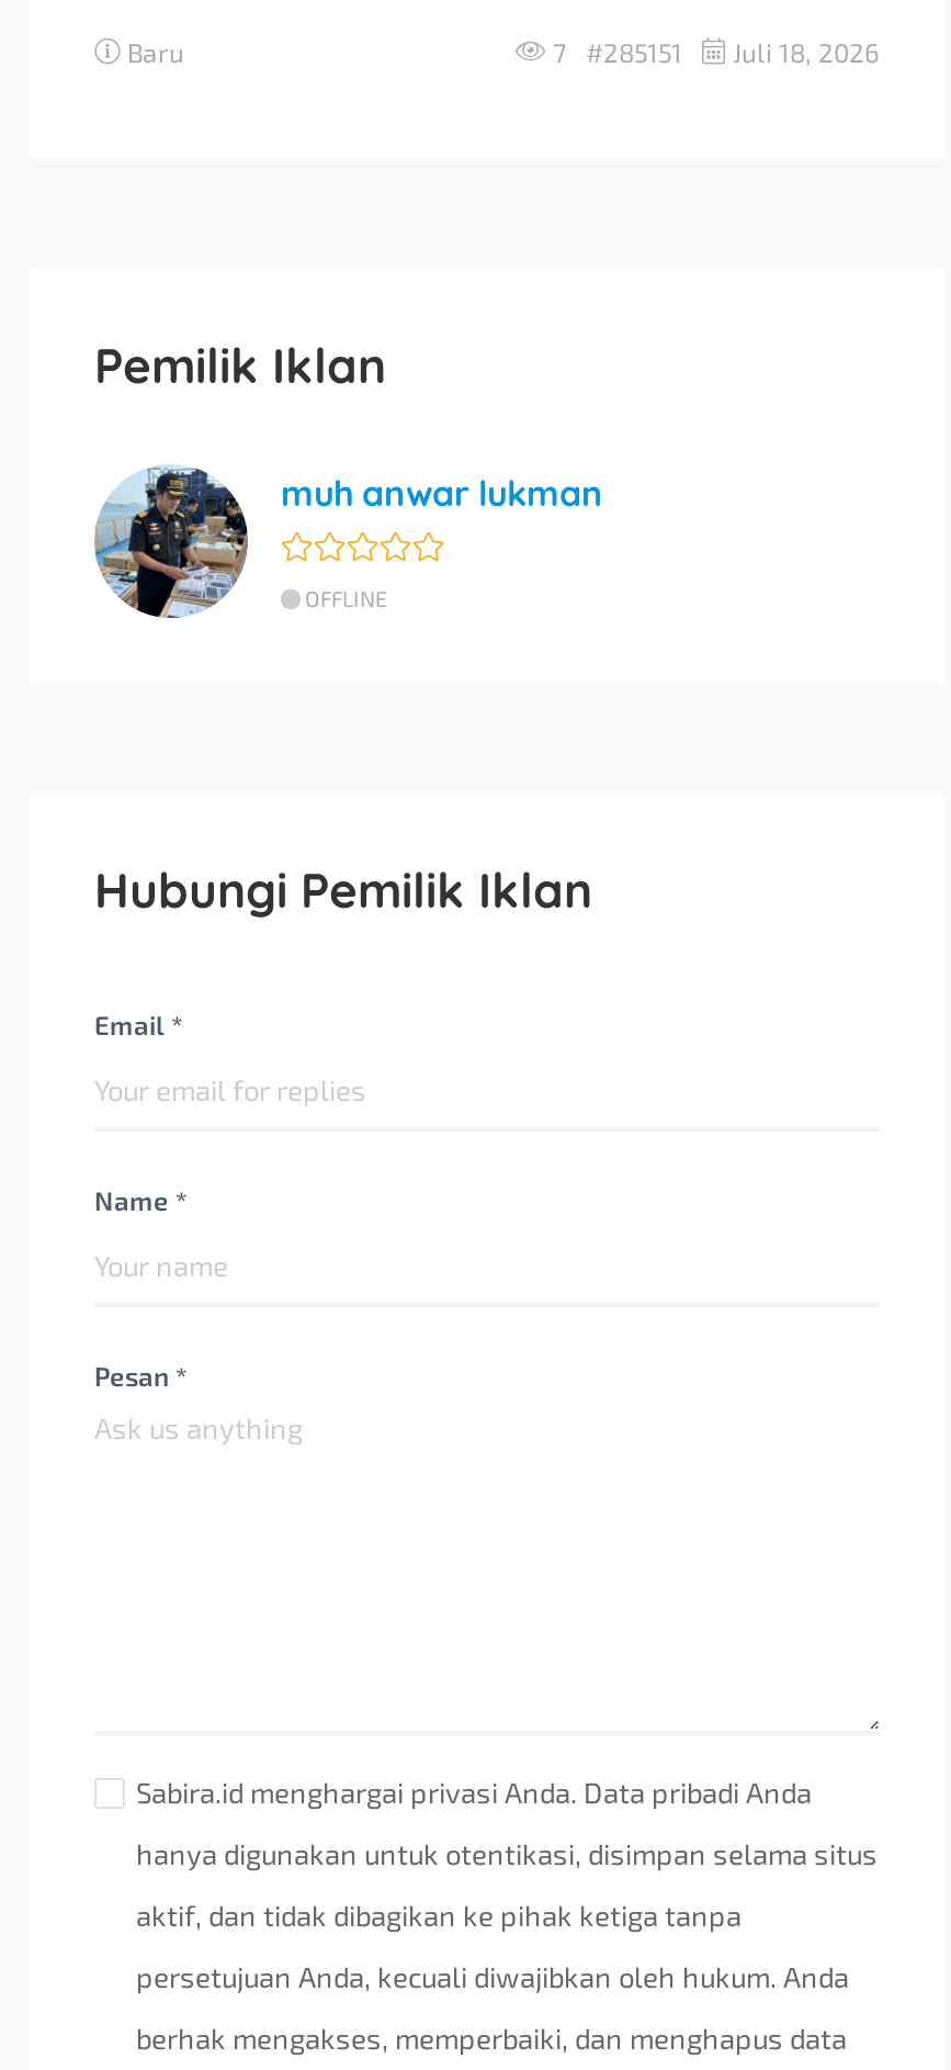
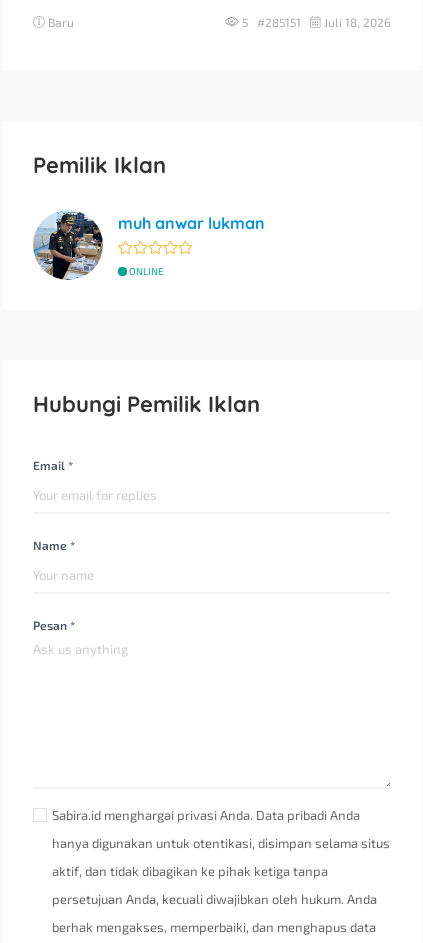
- 7 #285151 Juli 18, 2026
+ 5 #285151 Juli 18, 2026

- OFFLINE
+ ONLINE
